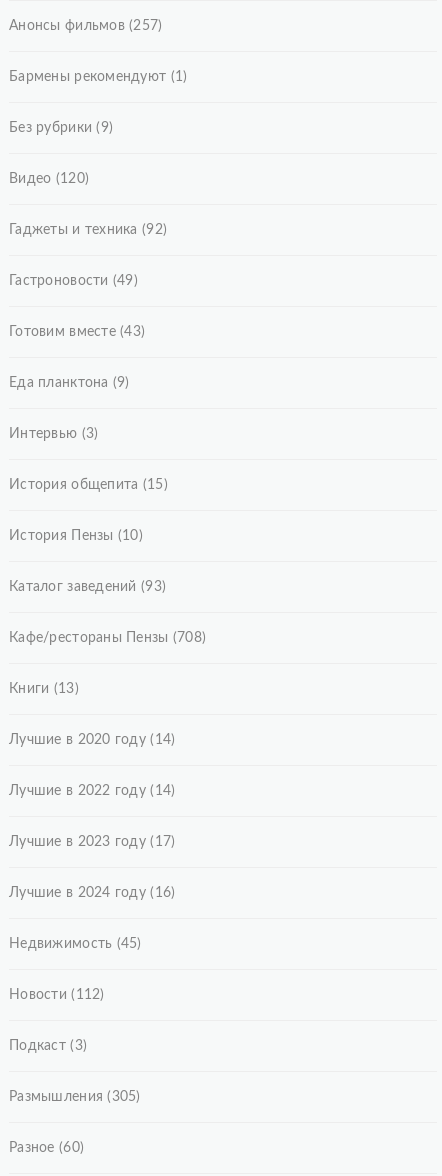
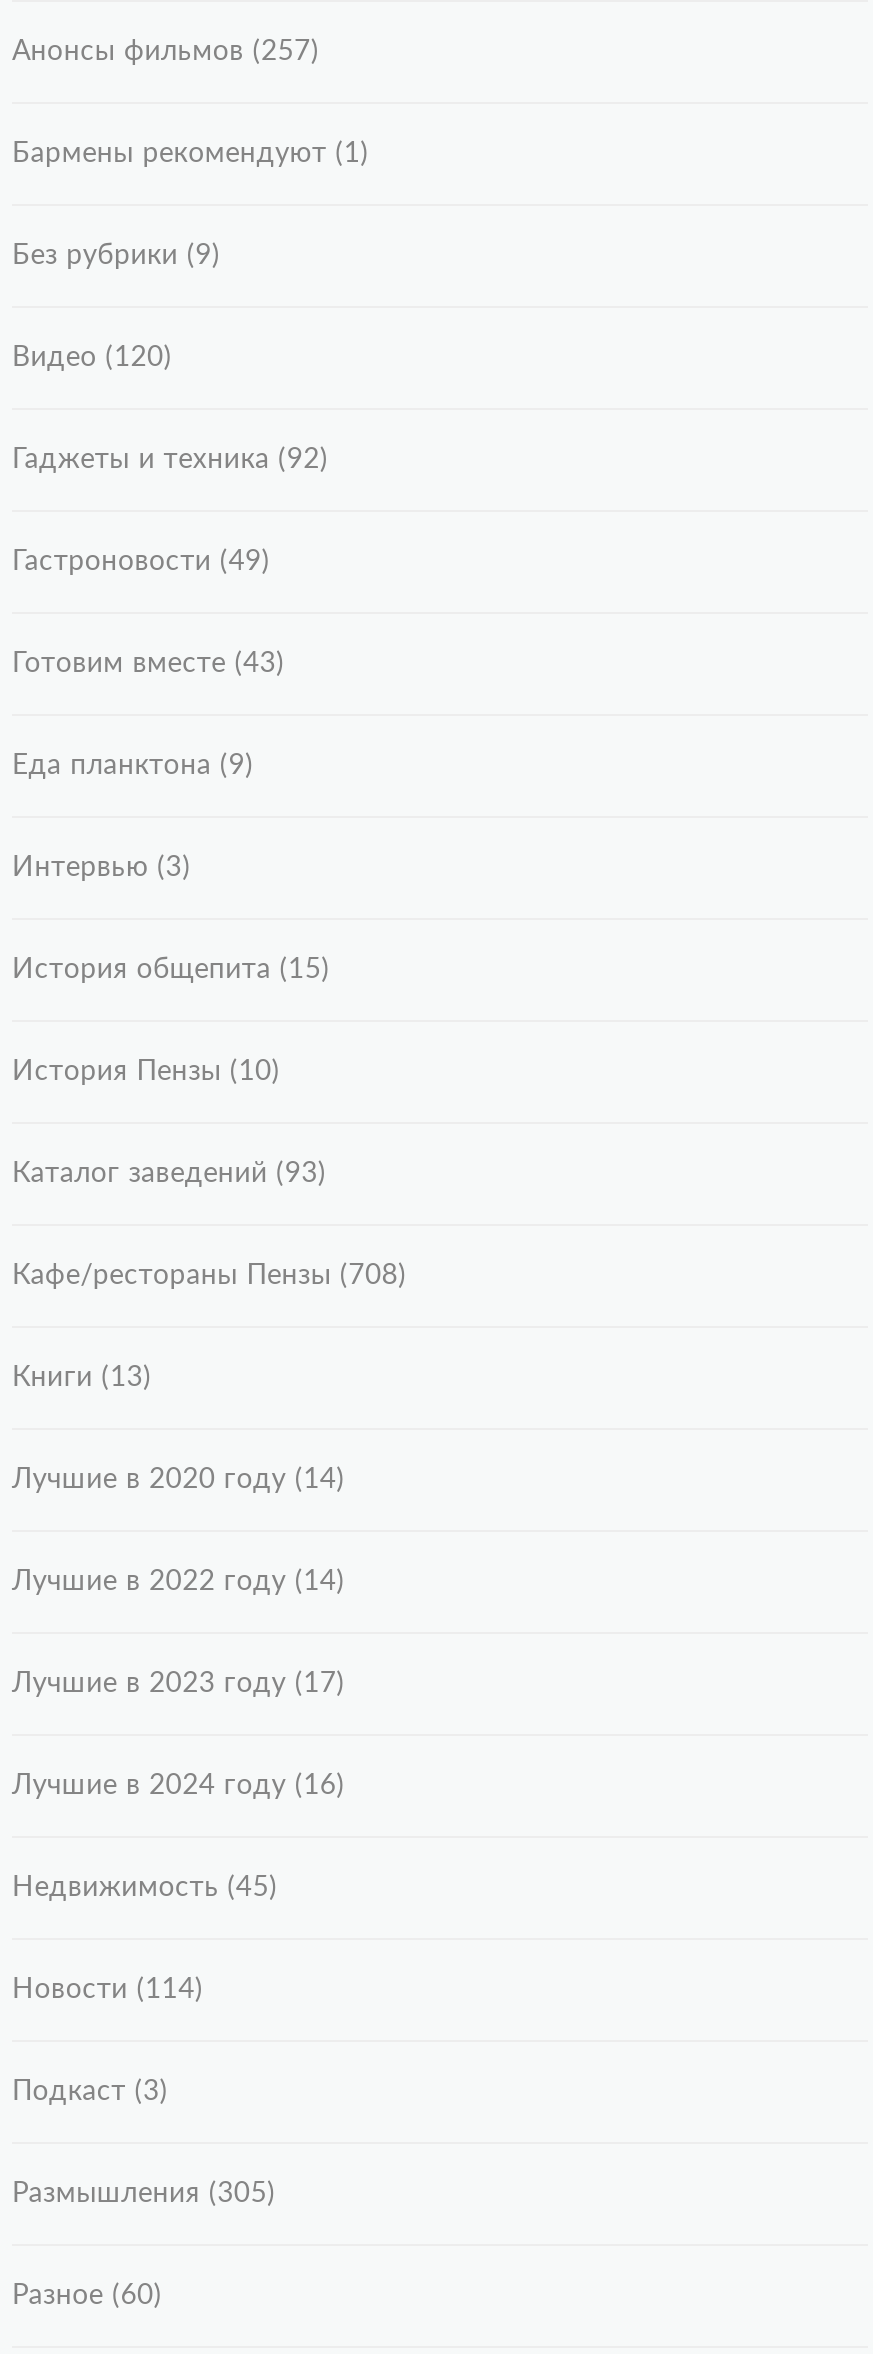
- Новости (112)
+ Новости (114)
